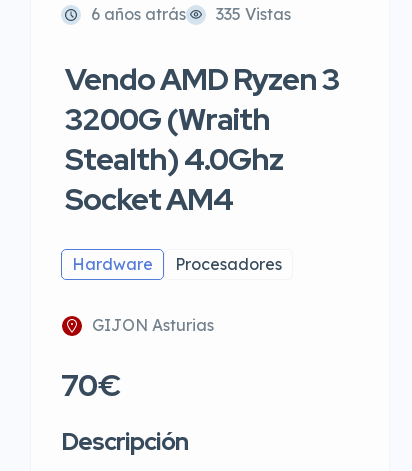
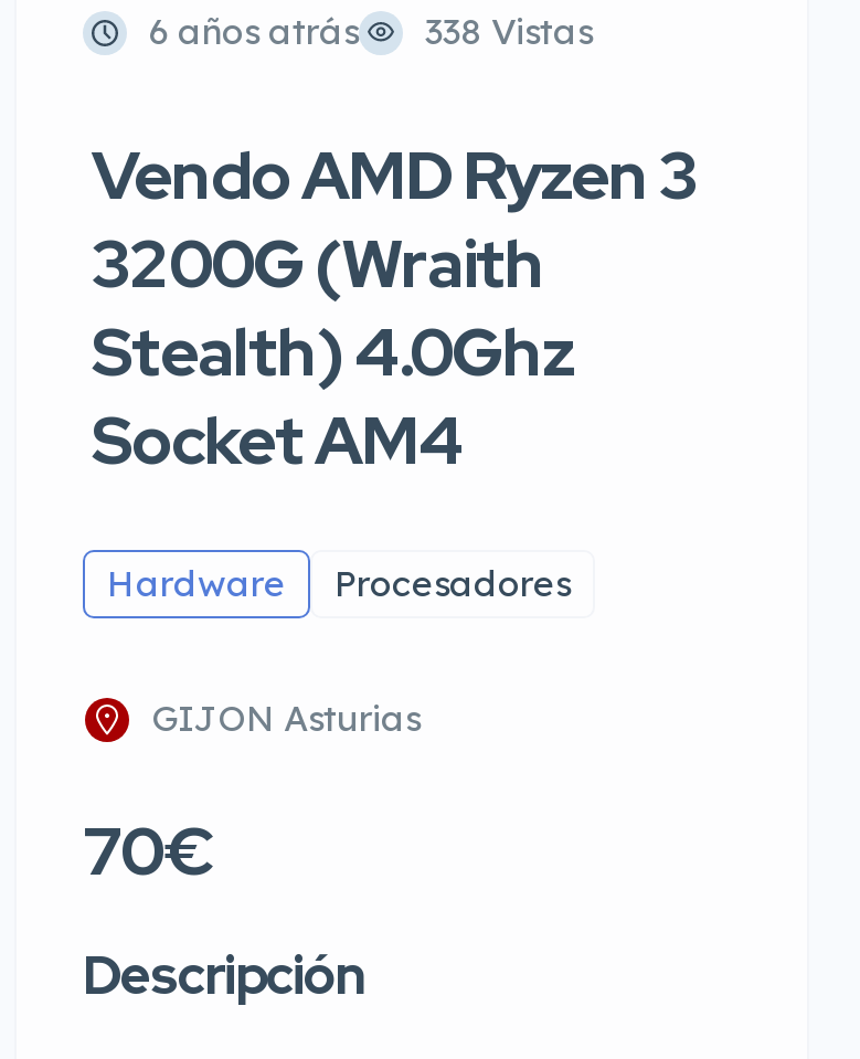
- 6 años atrás 335 Vistas
+ 6 años atrás 338 Vistas
